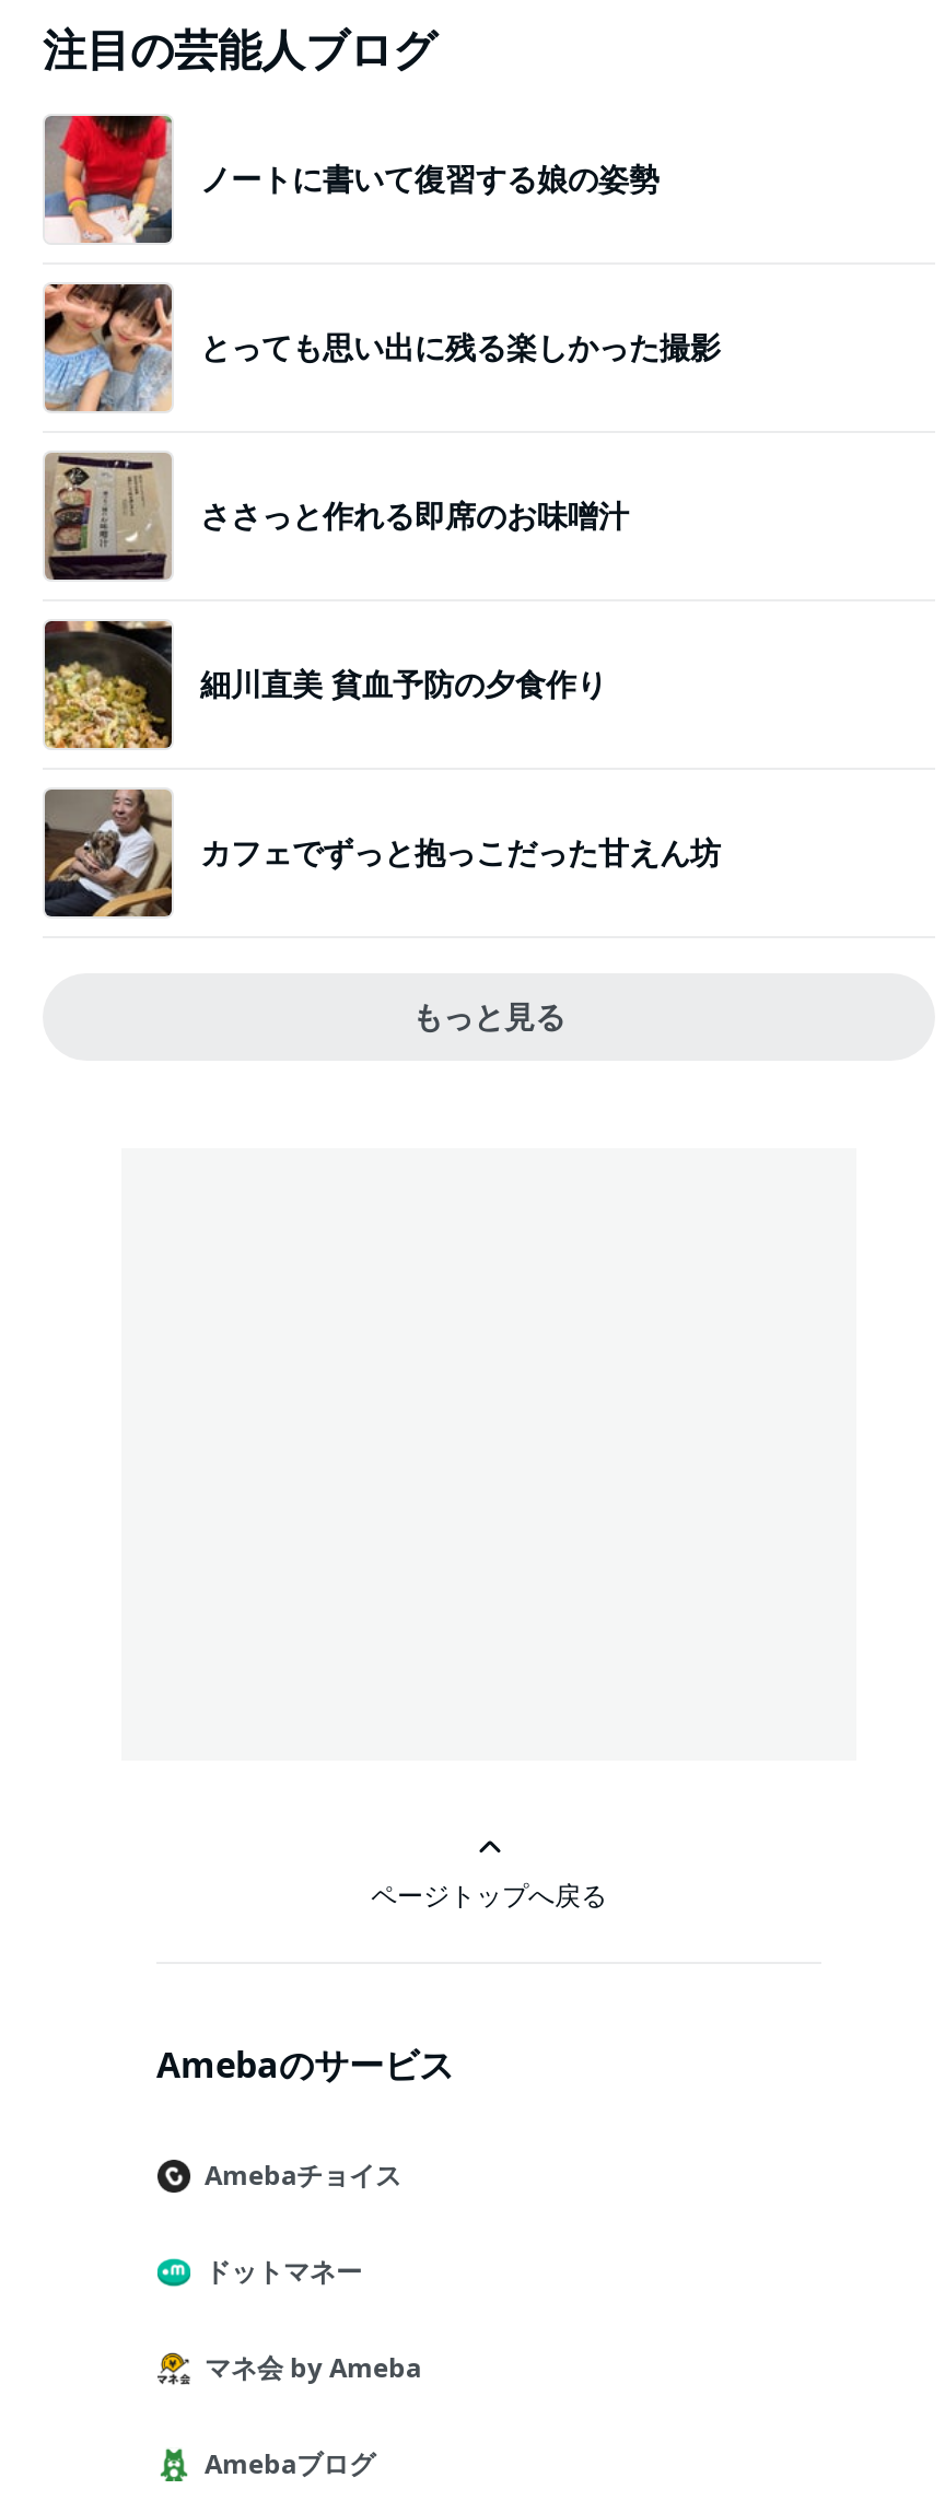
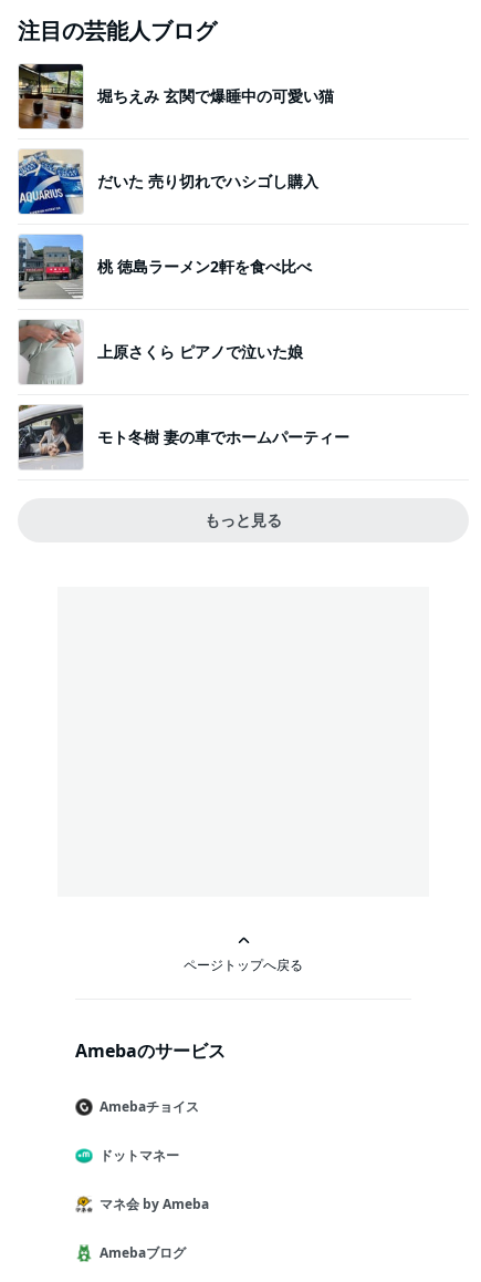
- [image]
- ノートに書いて復習する娘の姿勢
+ [image]
+ 堀ちえみ 玄関で爆睡中の可愛い猫

- [image]
- とっても思い出に残る楽しかった撮影
+ [image]
+ だいた 売り切れでハシゴし購入

- [image]
- ささっと作れる即席のお味噌汁
+ [image]
+ 桃 徳島ラーメン2軒を食べ比べ

- [image]
- 細川直美 貧血予防の夕食作り
+ [image]
+ 上原さくら ピアノで泣いた娘

- [image]
- カフェでずっと抱っこだった甘えん坊
+ [image]
+ モト冬樹 妻の車でホームパーティー
